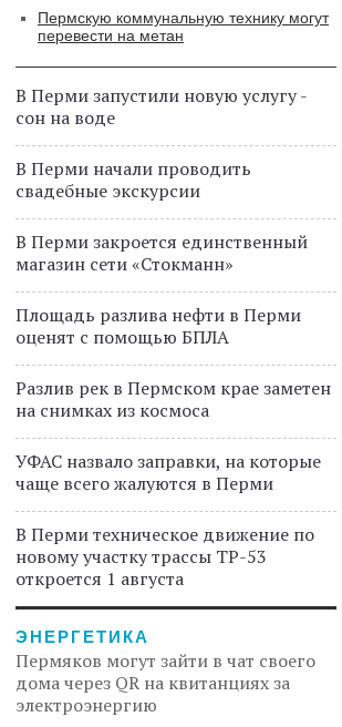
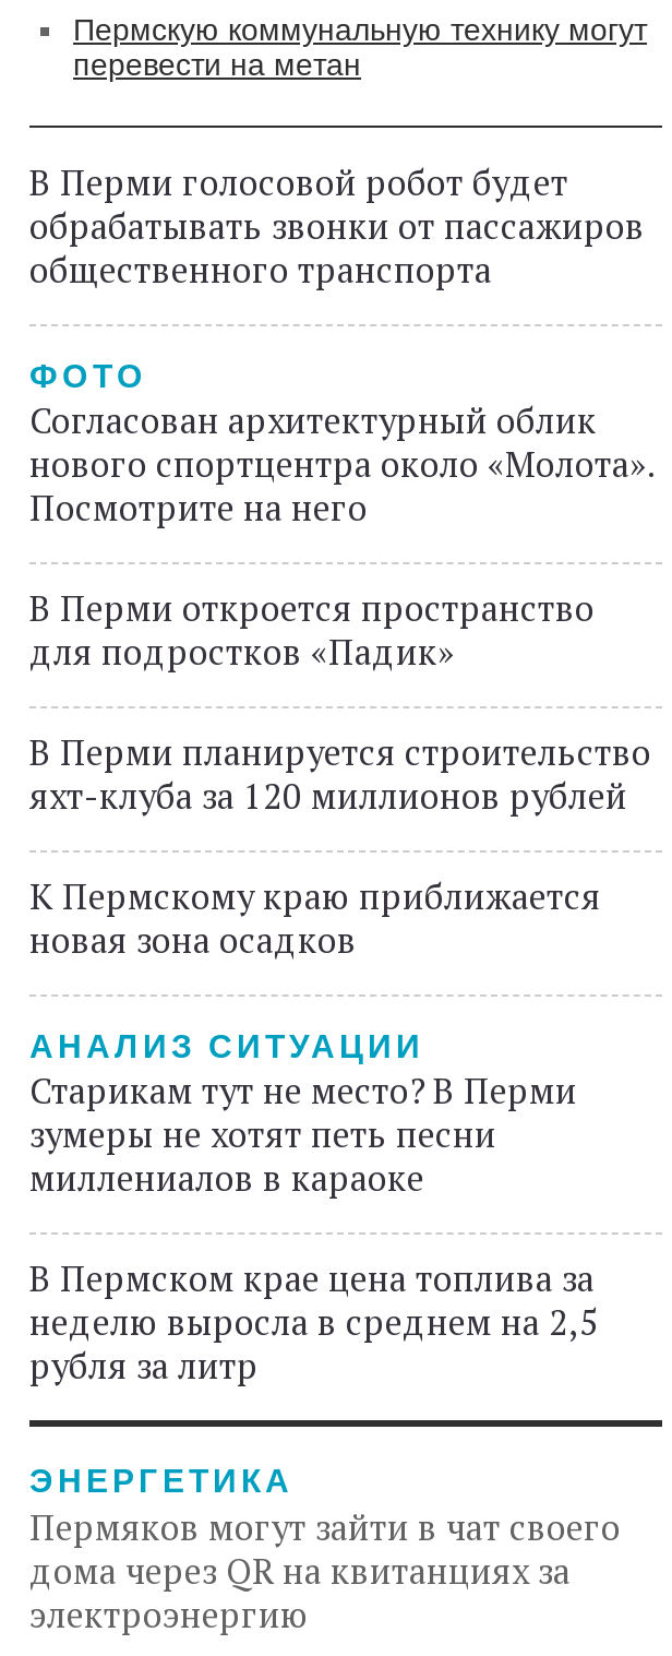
- В Перми запустили новую услугу -
- сон на воде
+ В Перми голосовой робот будет
+ обрабатывать звонки от пассажиров
+ общественного транспорта

- В Перми начали проводить
- свадебные экскурсии
+ ФОТО
+ Согласован архитектурный облик
+ нового спортцентра около «Молота».
+ Посмотрите на него

- В Перми закроется единственный
- магазин сети «Стокманн»
+ В Перми откроется пространство
+ для подростков «Падик»

- Площадь разлива нефти в Перми
- оценят с помощью БПЛА
+ В Перми планируется строительство
+ яхт-клуба за 120 миллионов рублей

- Разлив рек в Пермском крае заметен
- на снимках из космоса
+ К Пермскому краю приближается
+ новая зона осадков

- УФАС назвало заправки, на которые
- чаще всего жалуются в Перми
+ АНАЛИЗ СИТУАЦИИ
+ Старикам тут не место? В Перми
+ зумеры не хотят петь песни
+ миллениалов в караоке

- В Перми техническое движение по
- новому участку трассы ТР-53
- откроется 1 августа
+ В Пермском крае цена топлива за
+ неделю выросла в среднем на 2,5
+ рубля за литр
